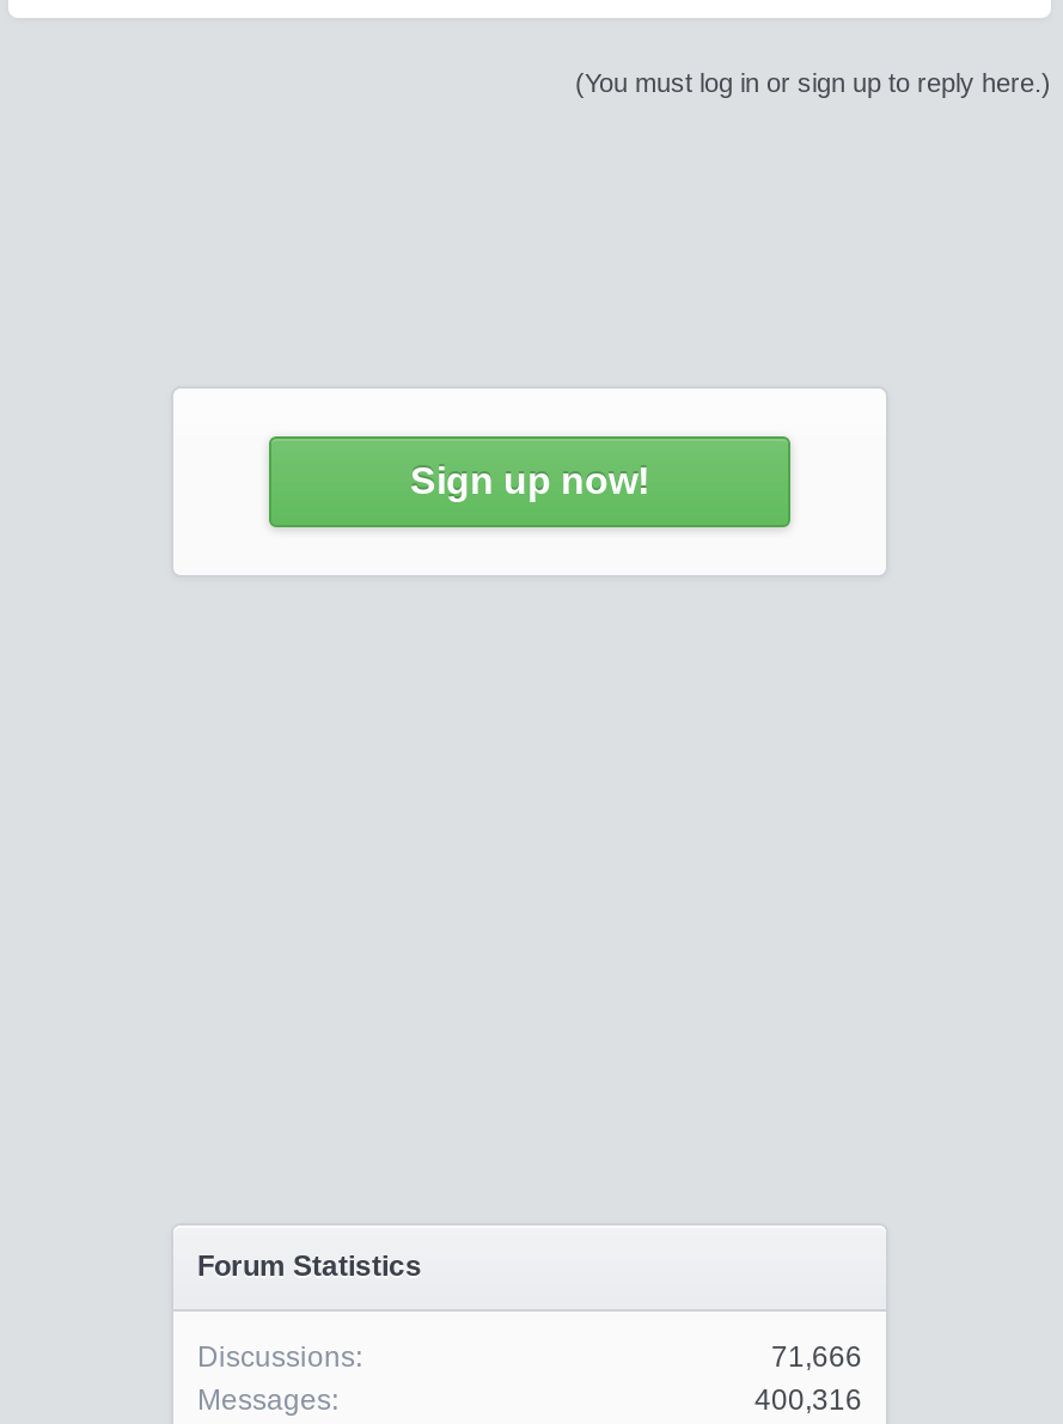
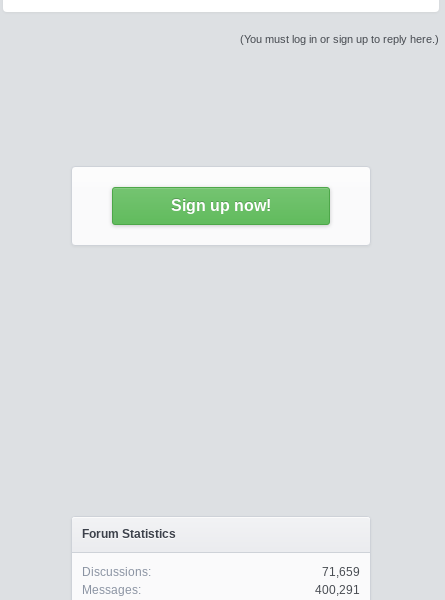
- 71,666
+ 71,659

- 400,316
+ 400,291
